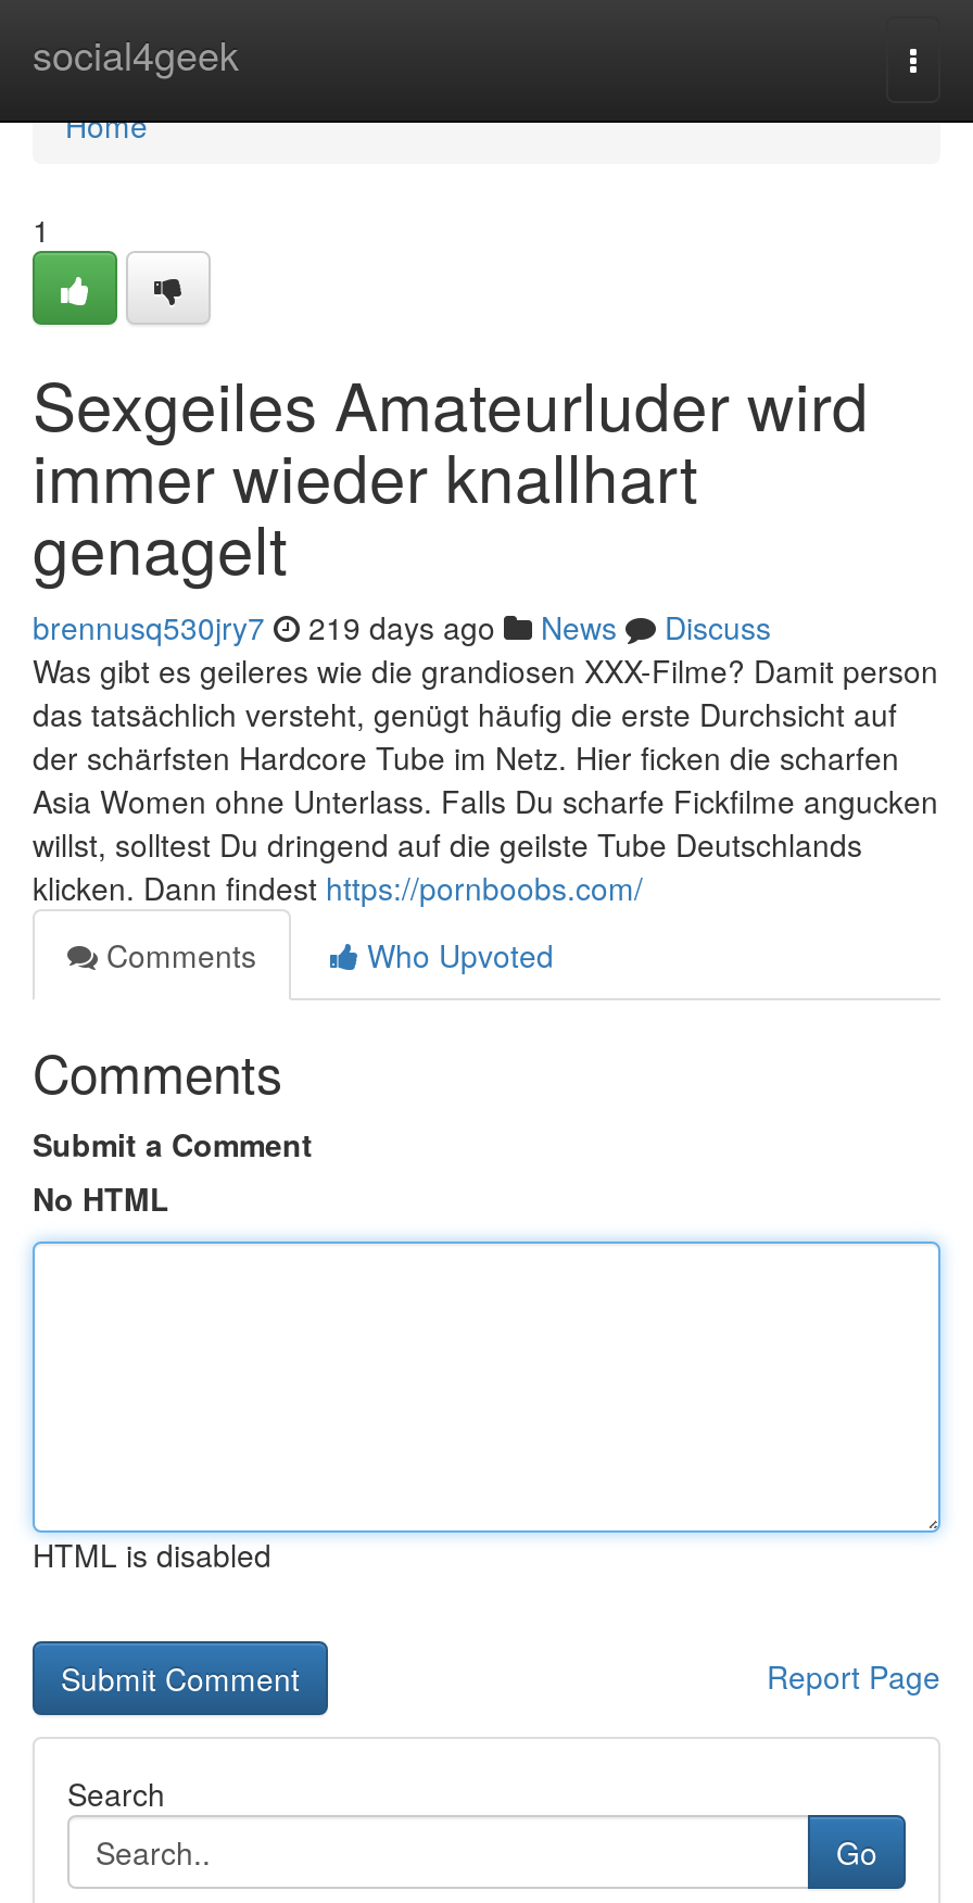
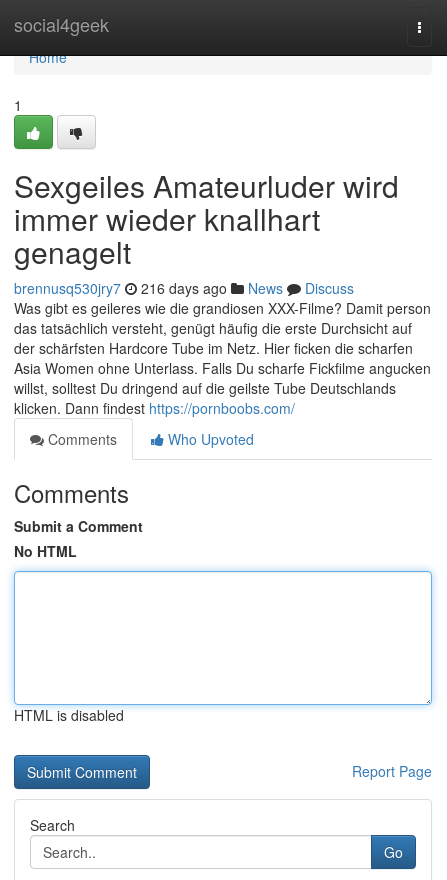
- brennusq530jry7 219 days ago News Discuss
+ brennusq530jry7 216 days ago News Discuss
